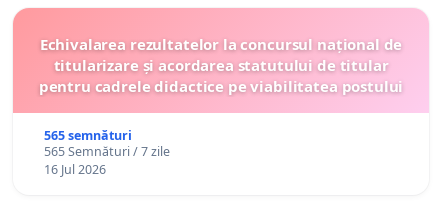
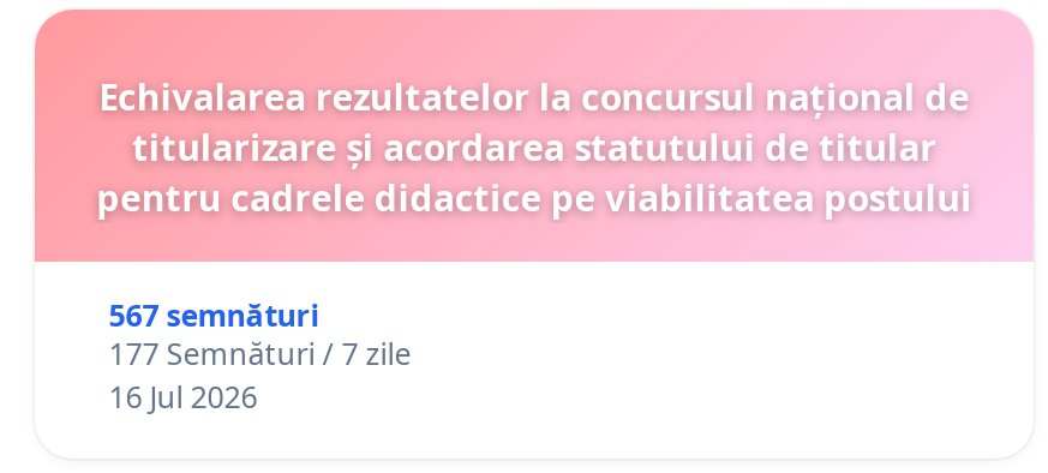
- 565 semnături
+ 567 semnături

- 565 Semnături / 7 zile
+ 177 Semnături / 7 zile
